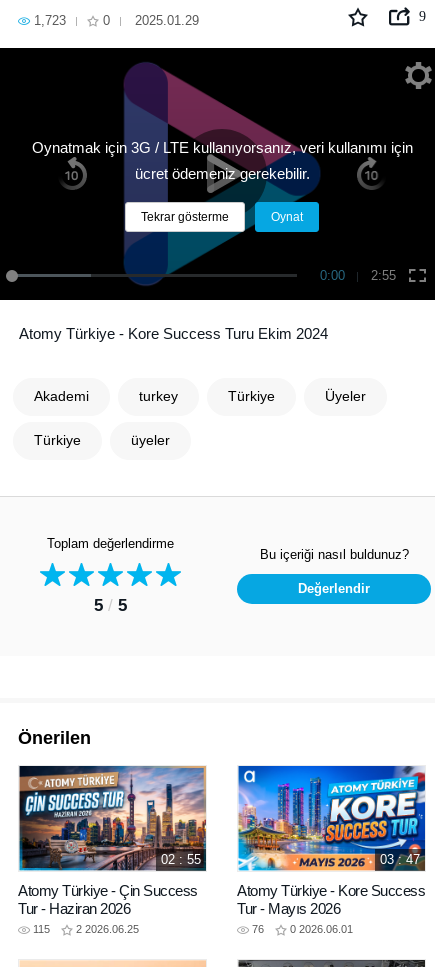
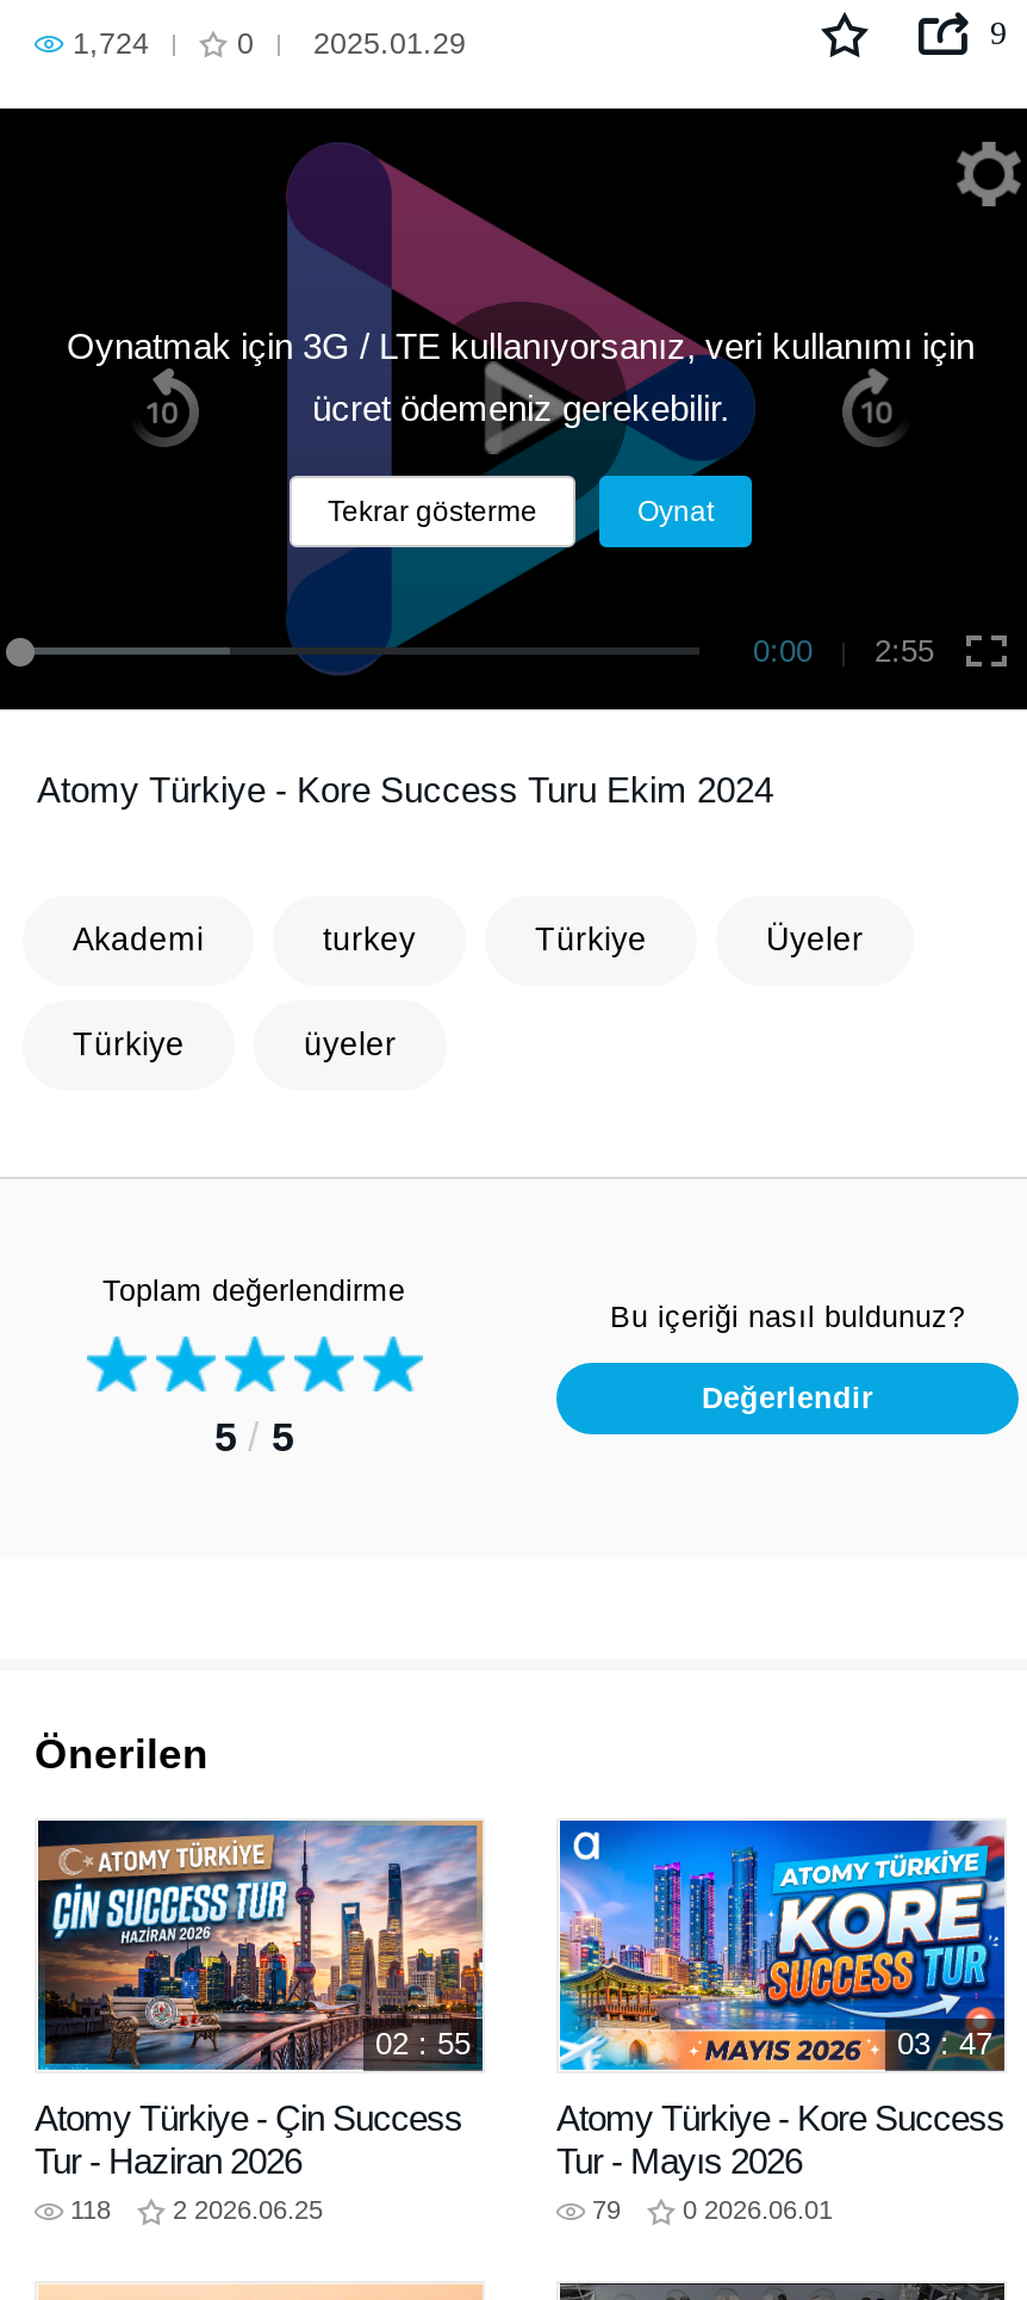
- 1,723
+ 1,724

- 115
+ 118

- 76
+ 79
